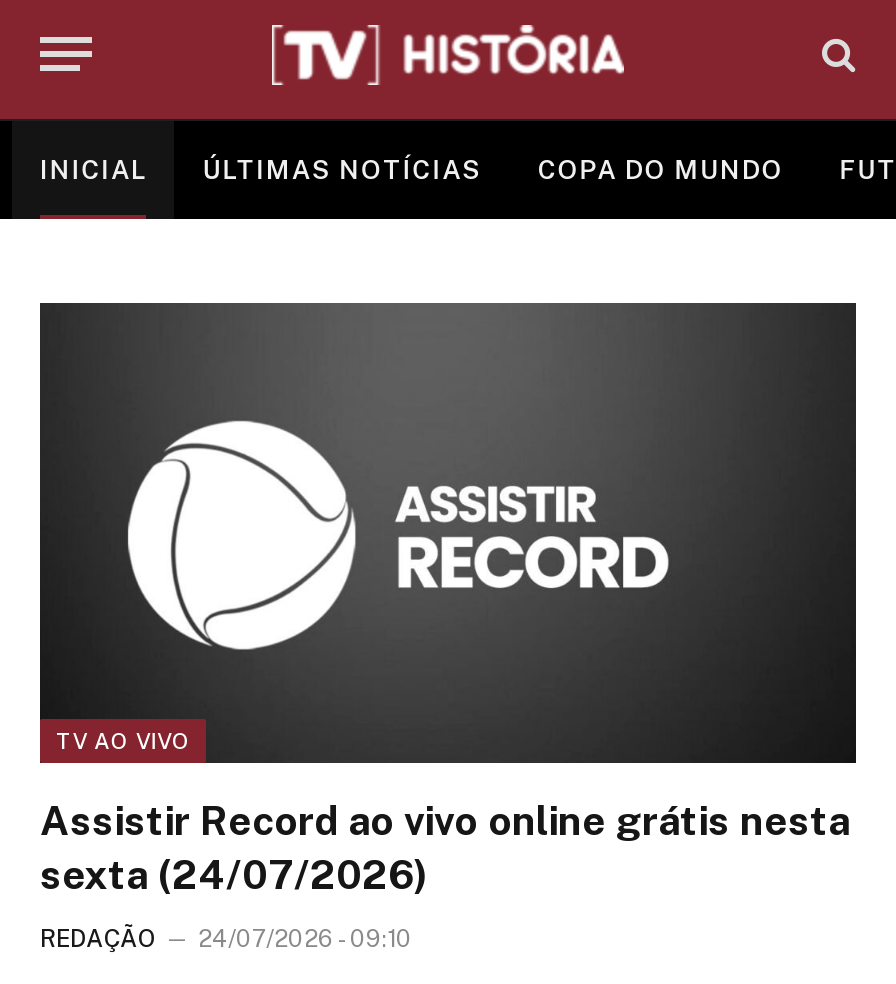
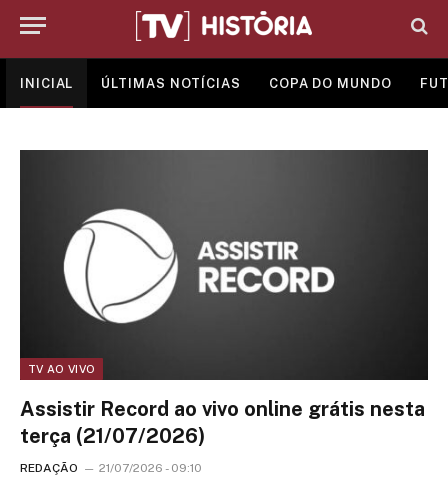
- sexta (24/07/2026)
+ terça (21/07/2026)

- REDAÇÃO 24/07/2026 - 09:10
+ REDAÇÃO 21/07/2026 - 09:10
